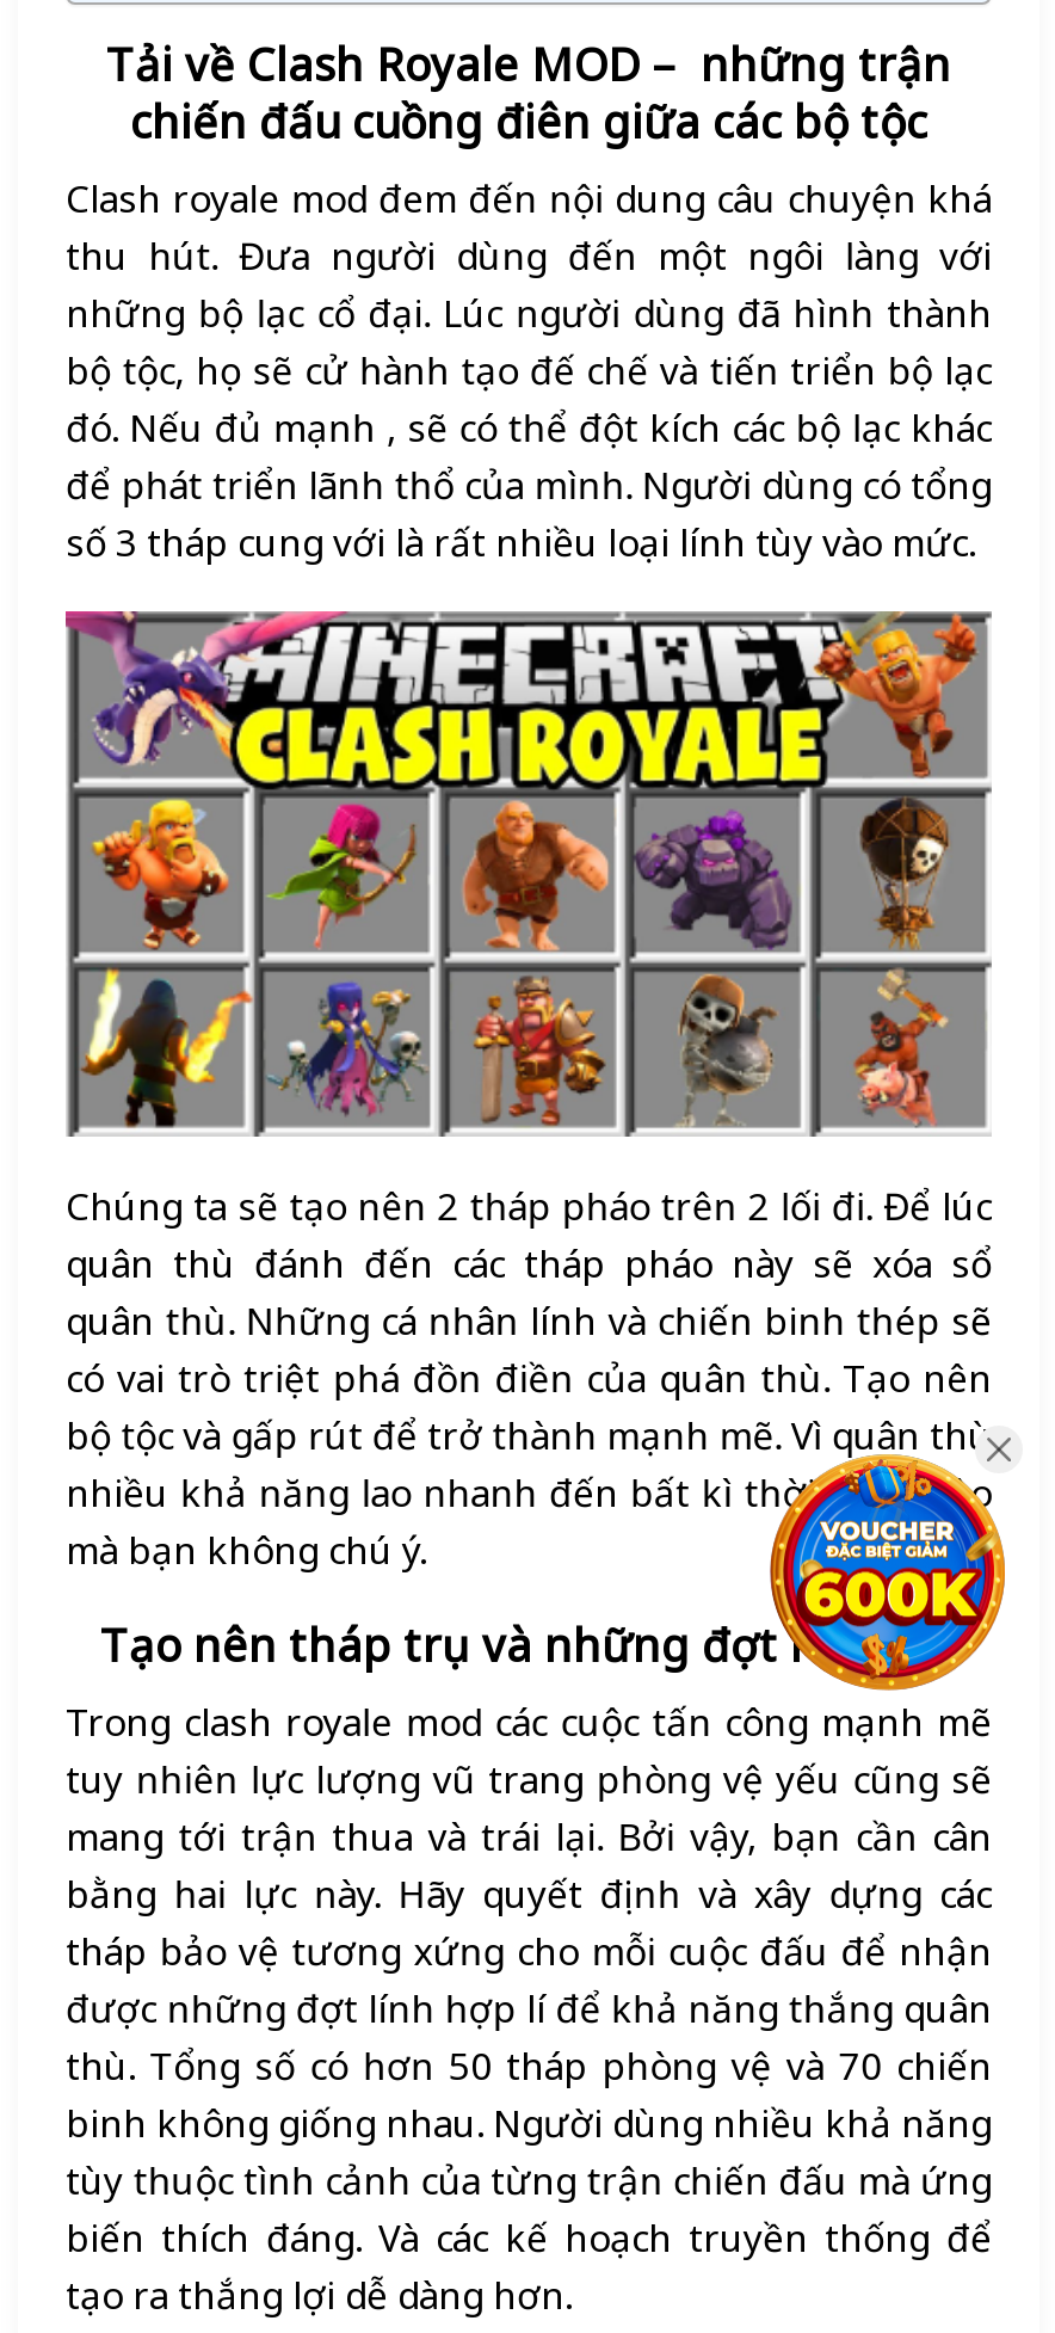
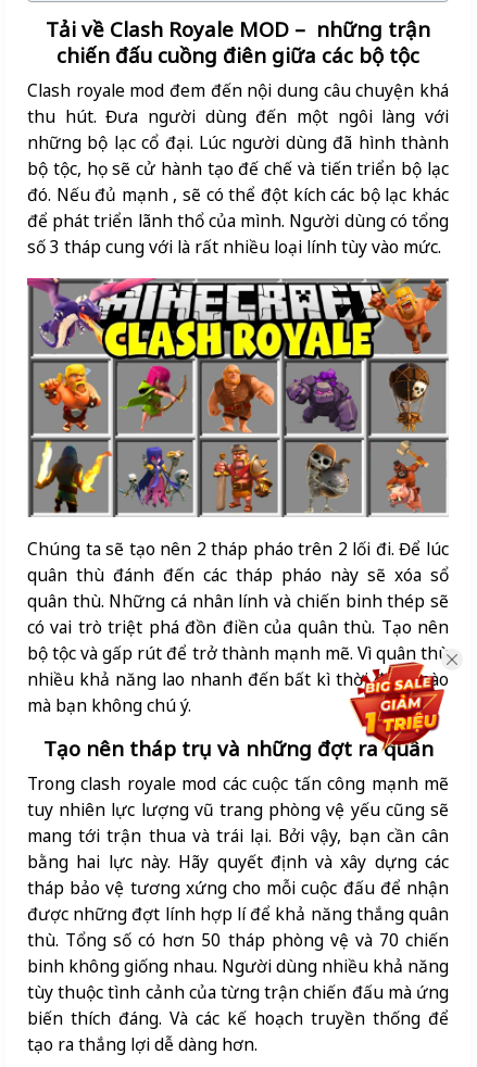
- [image]
+ [image]
